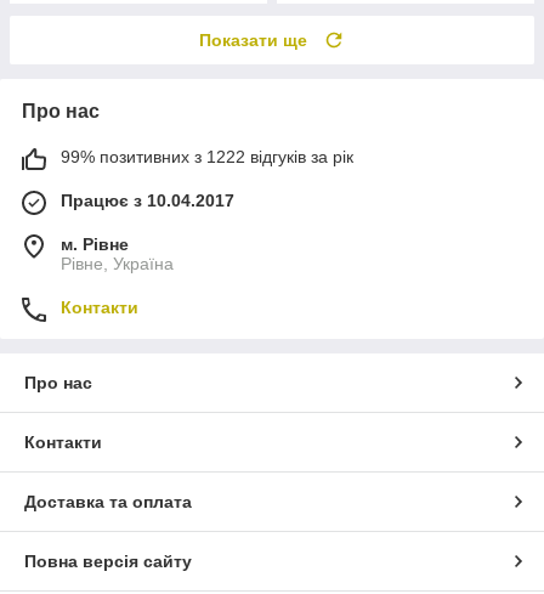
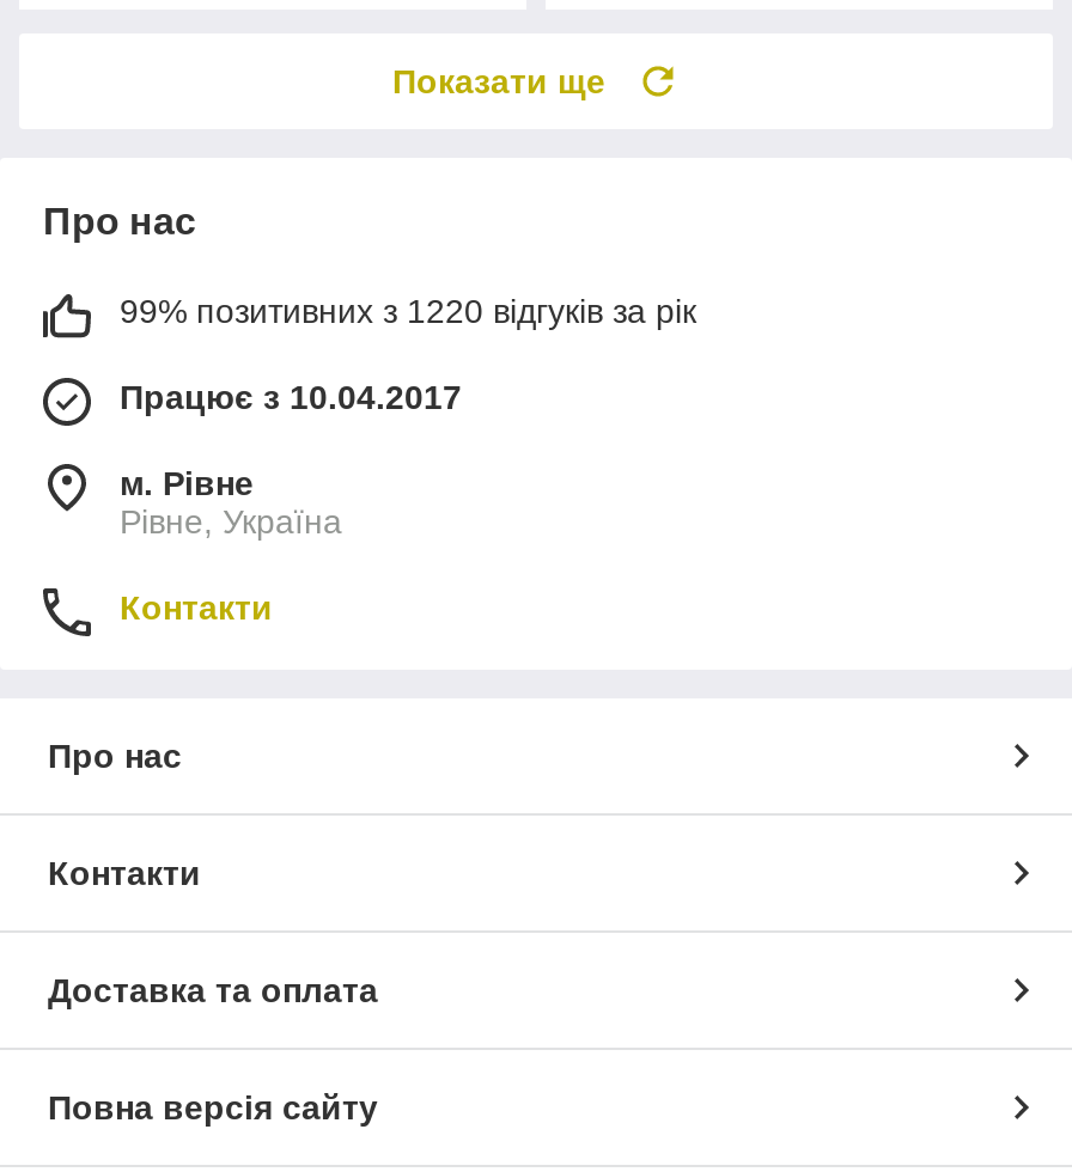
- 99% позитивних з 1222 відгуків за рік
+ 99% позитивних з 1220 відгуків за рік
